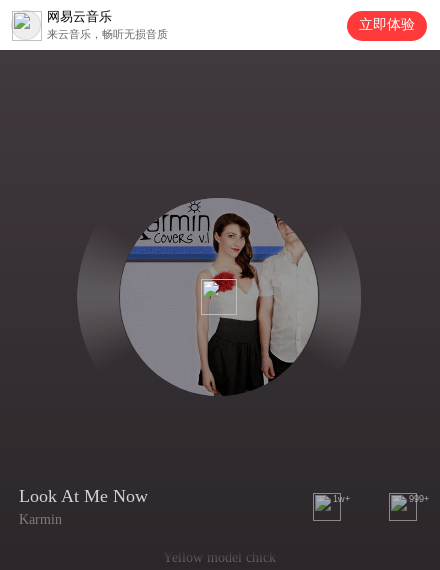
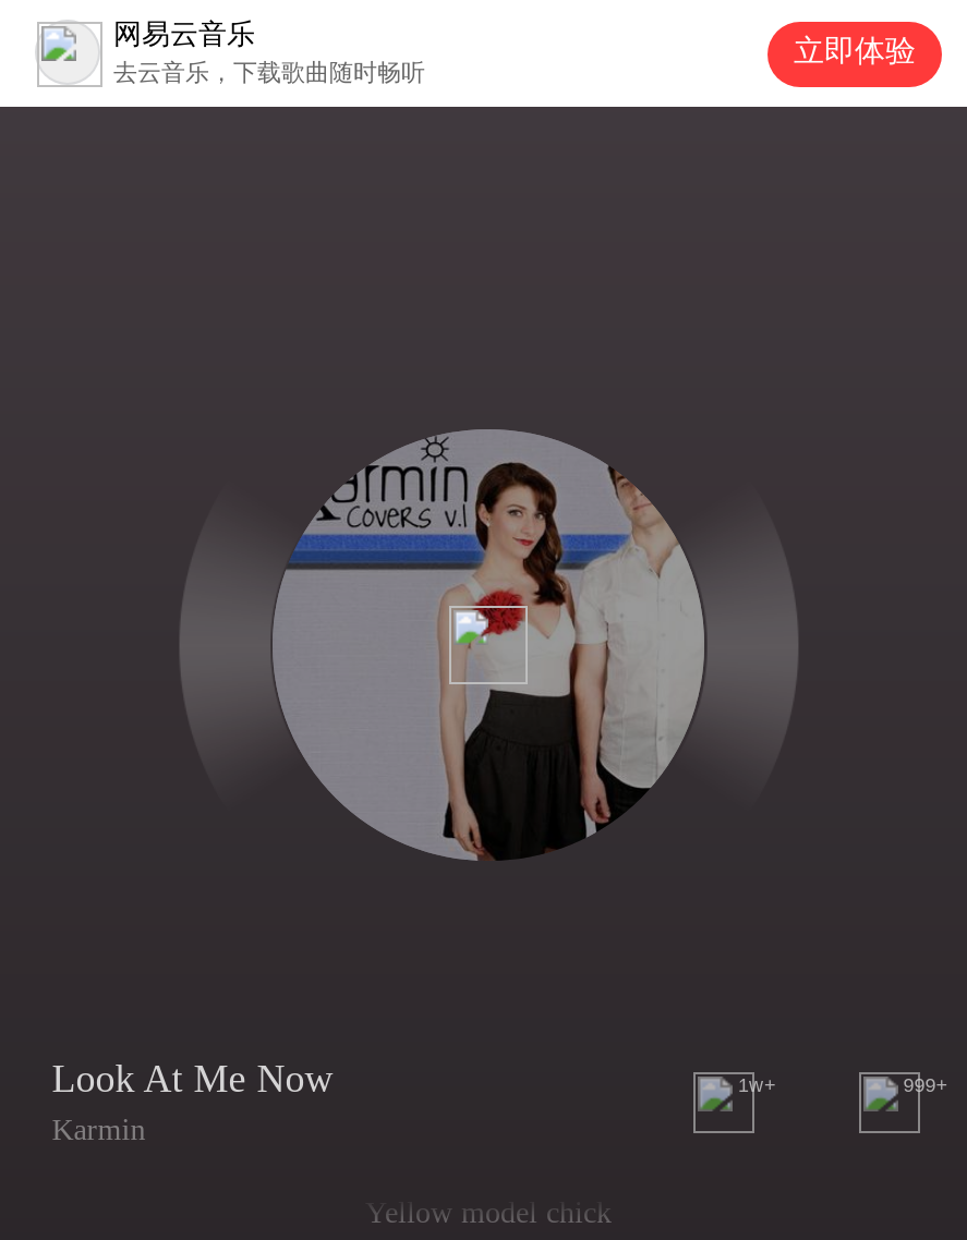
- 来云音乐，畅听无损音质
+ 去云音乐，下载歌曲随时畅听
